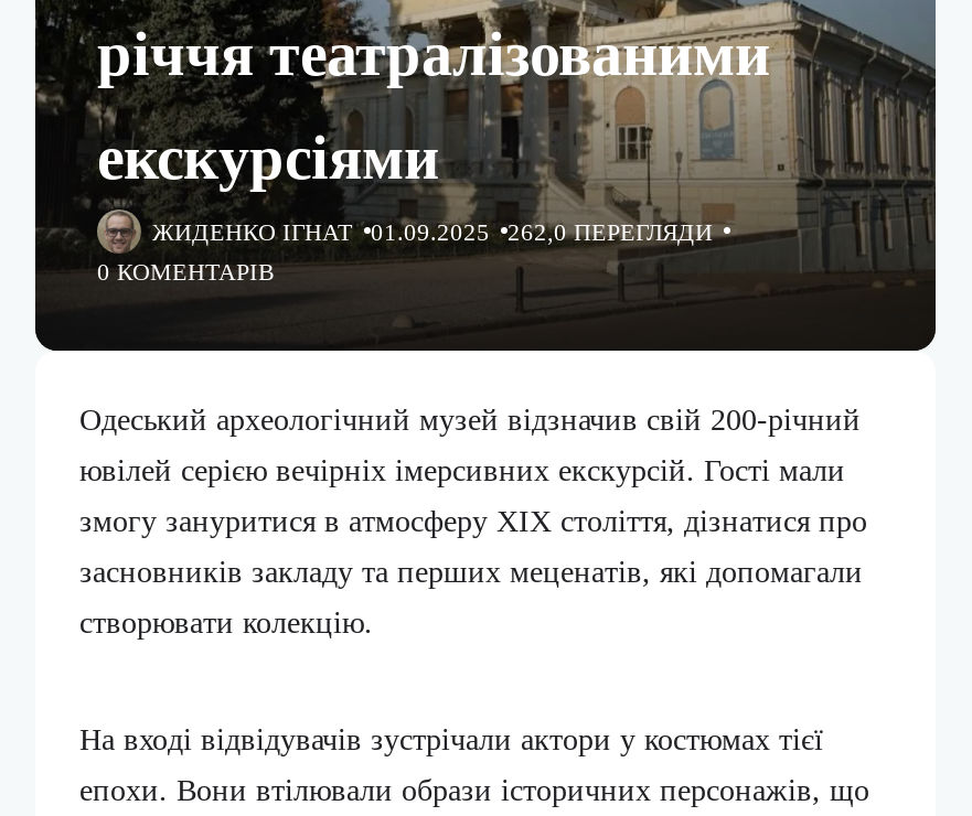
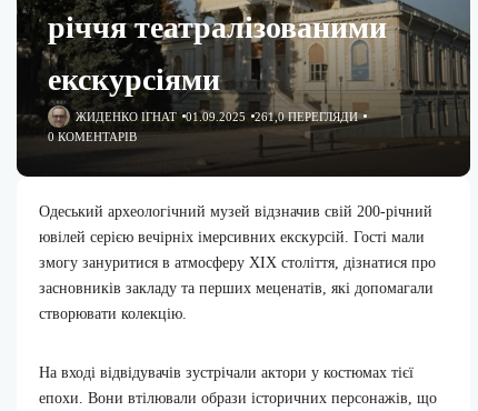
- ЖИДЕНКО ІГНАТ 01.09.2025 262,0 ПЕРЕГЛЯДИ
+ ЖИДЕНКО ІГНАТ 01.09.2025 261,0 ПЕРЕГЛЯДИ
